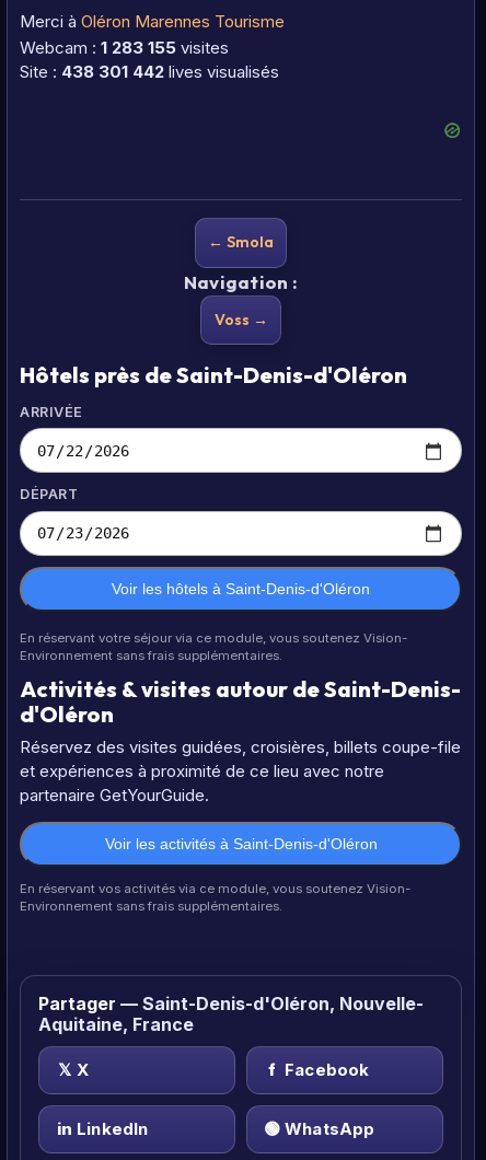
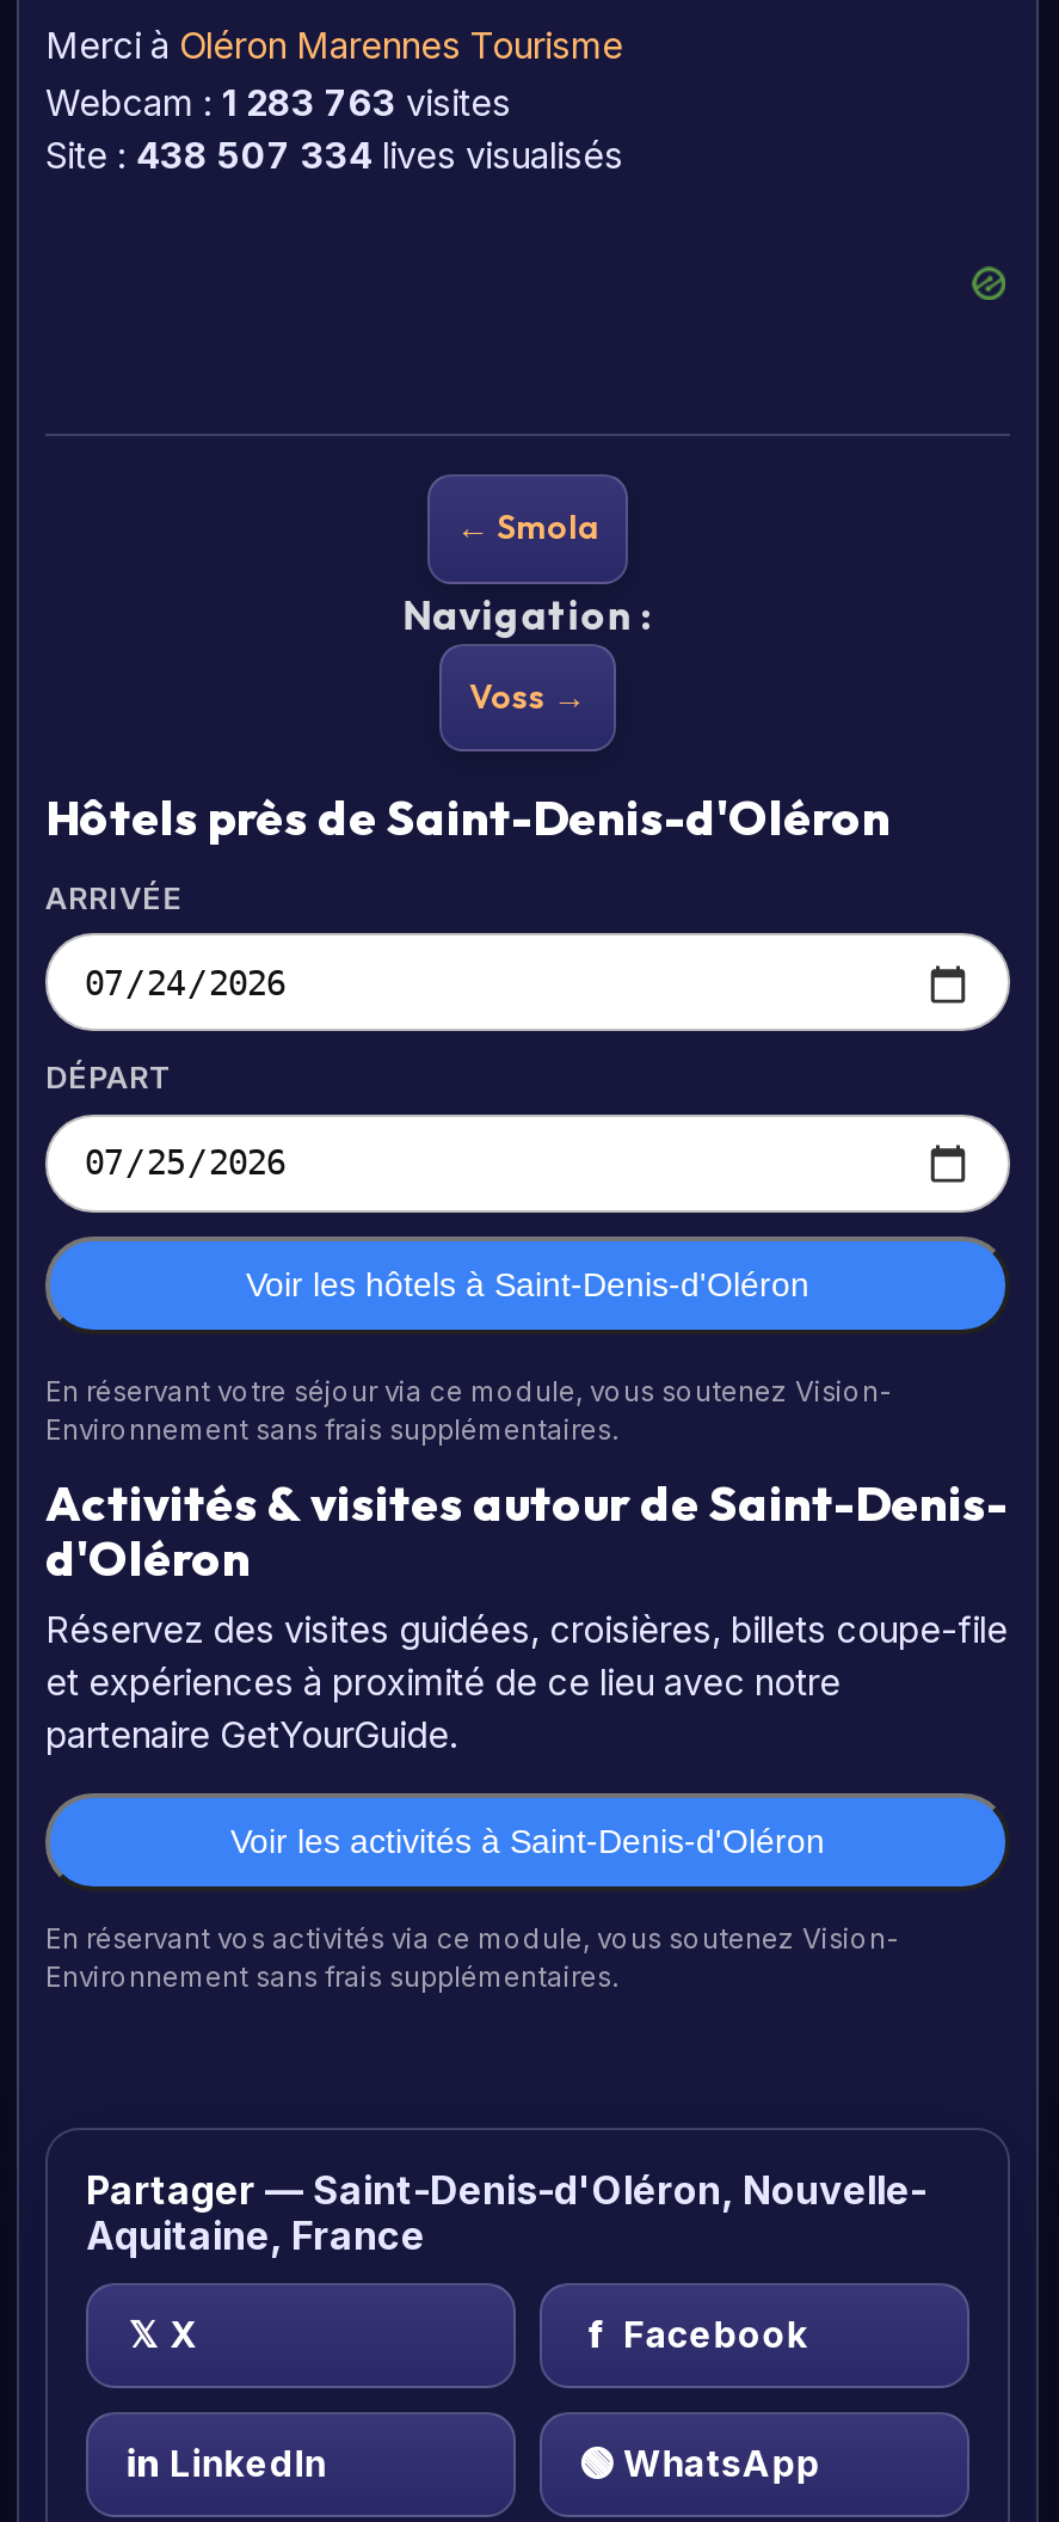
- Webcam : 1 283 155 visites
+ Webcam : 1 283 763 visites

- Site : 438 301 442 lives visualisés
+ Site : 438 507 334 lives visualisés
